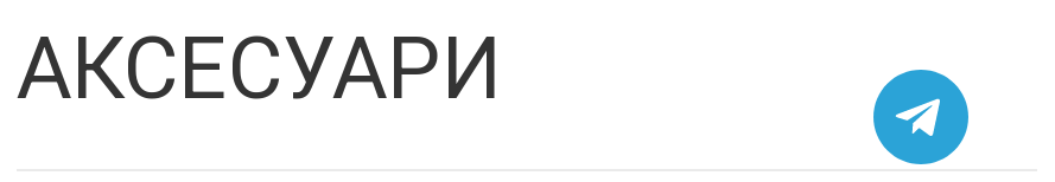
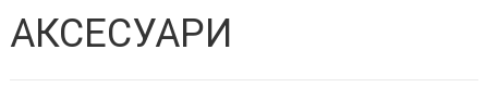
- [image]
